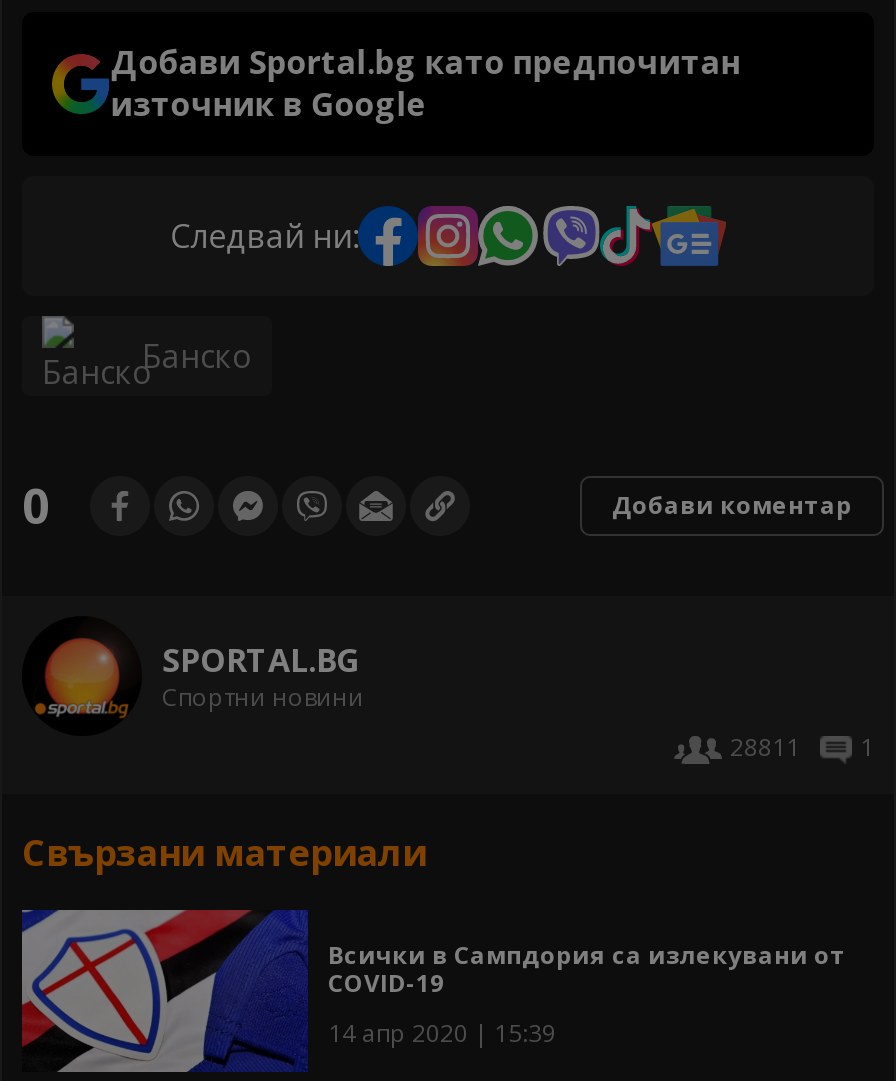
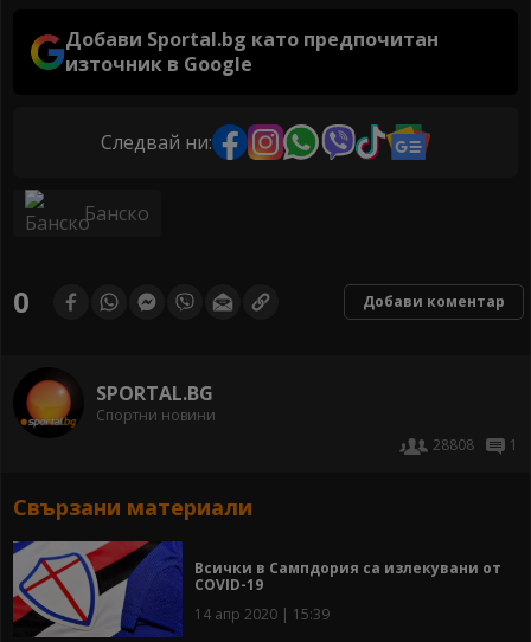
- 28811 1
+ 28808 1
